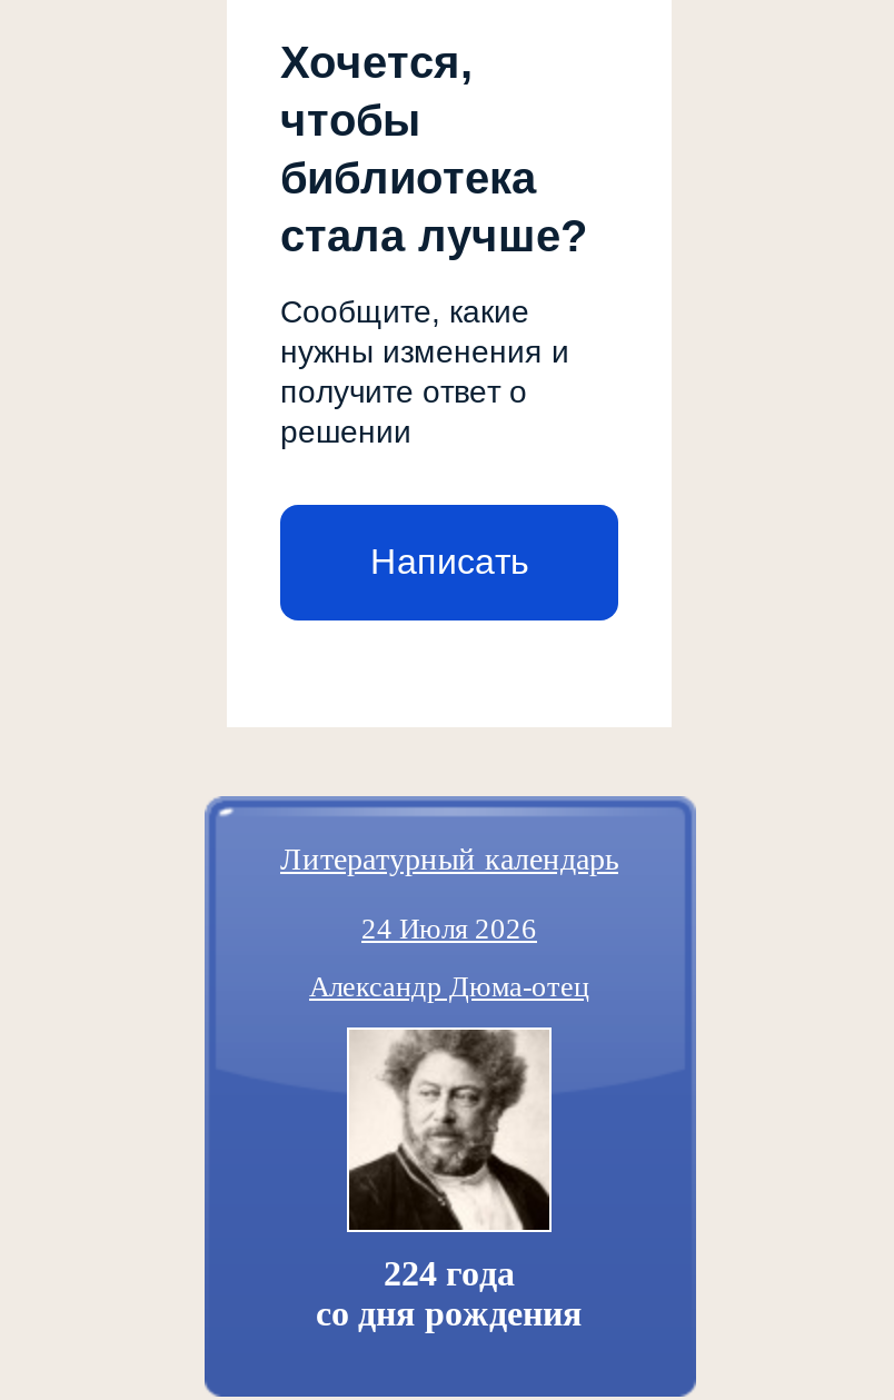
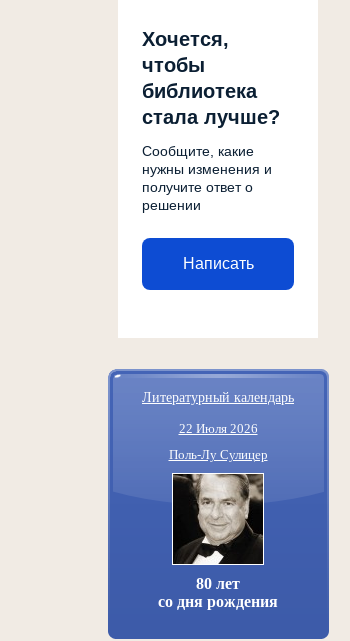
- 24 Июля 2026
+ 22 Июля 2026

- Александр Дюма-отец
+ Поль-Лу Сулицер

- [image]
- 224 года
+ [image]
+ 80 лет
